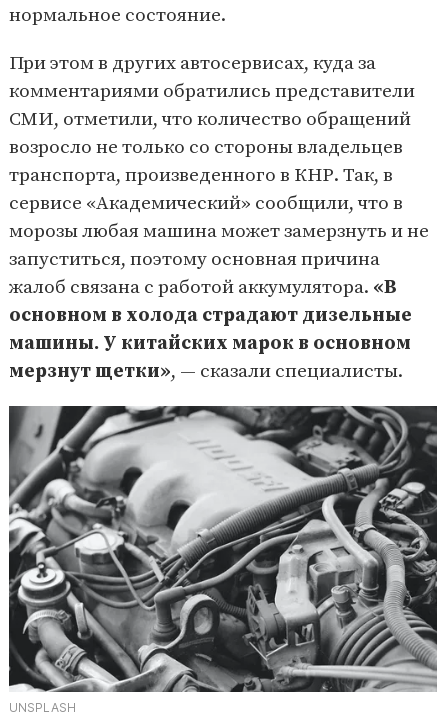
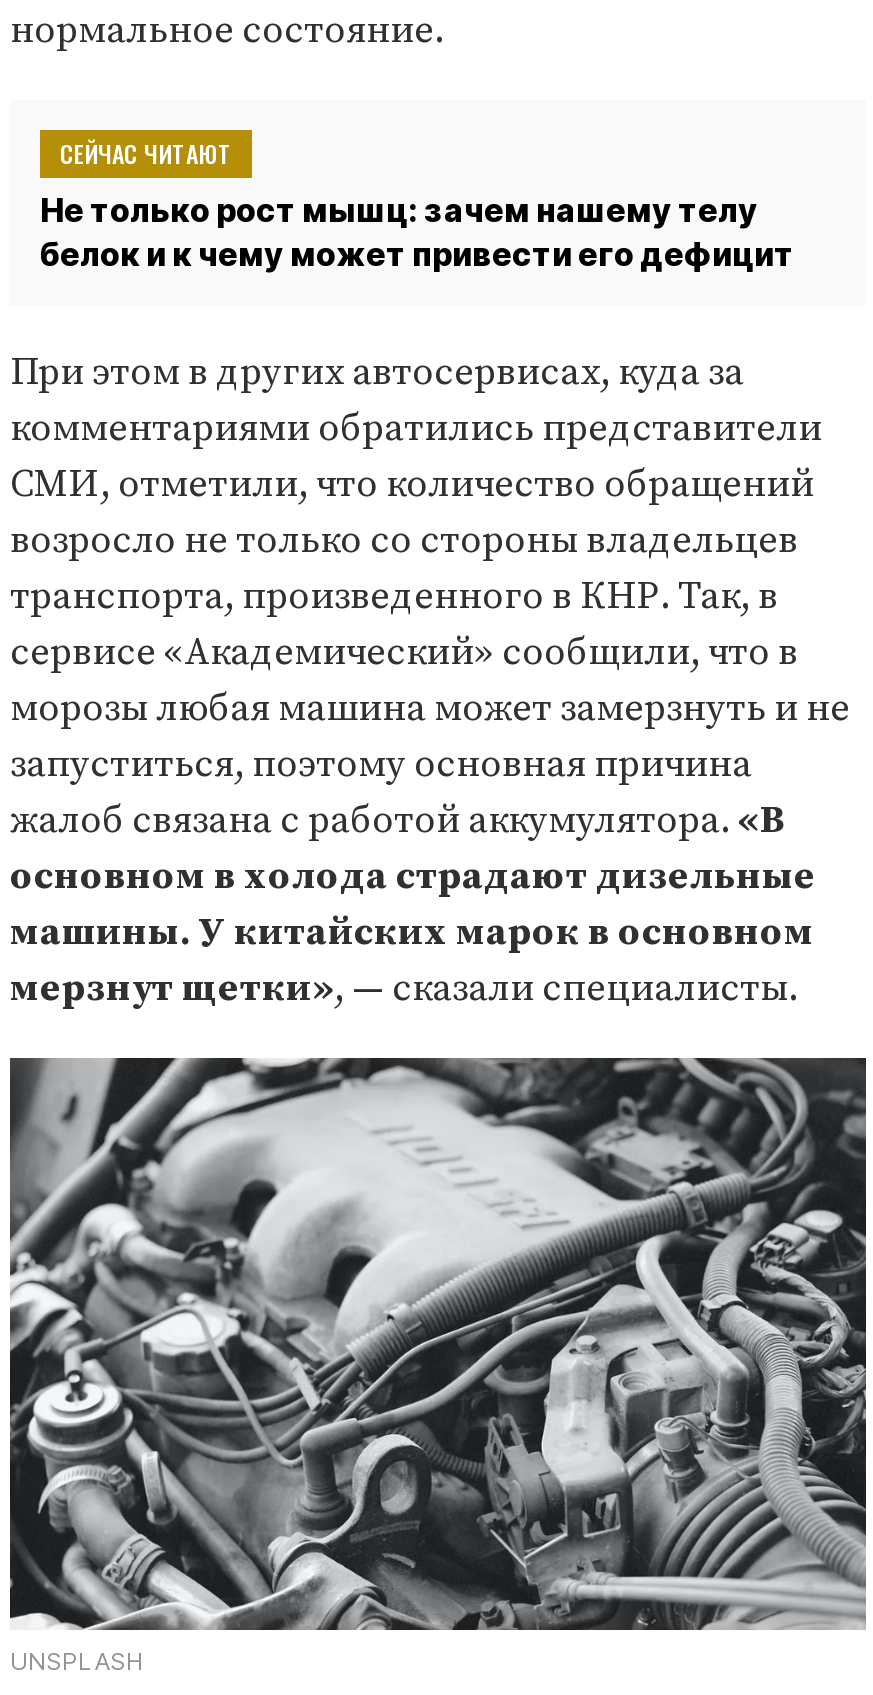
+ СЕЙЧАС ЧИТАЮТ
+ Не только рост мышц: зачем нашему телу
+ белок и к чему может привести его дефицит
